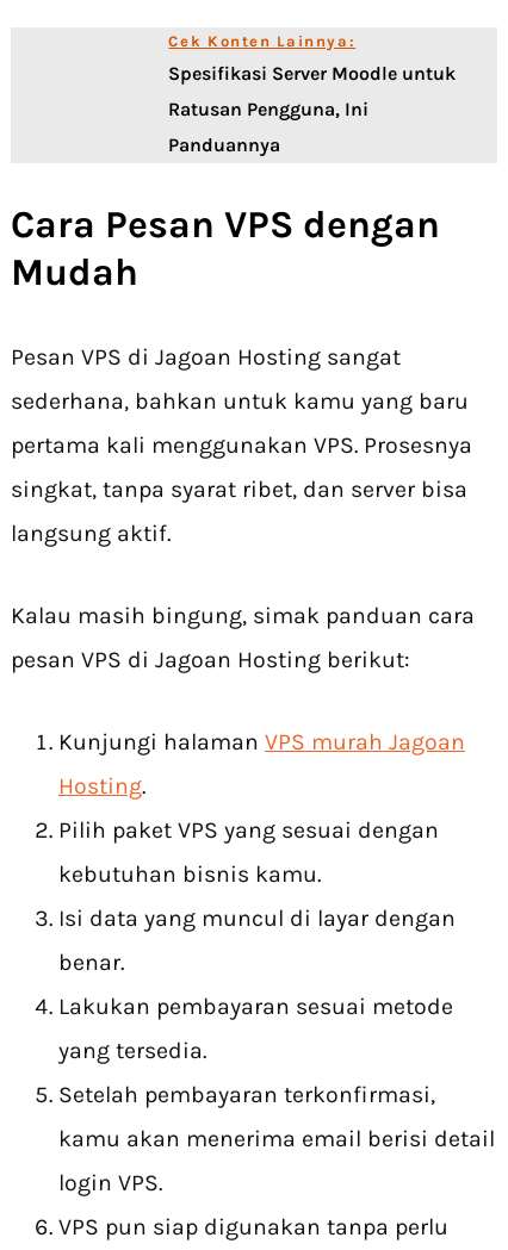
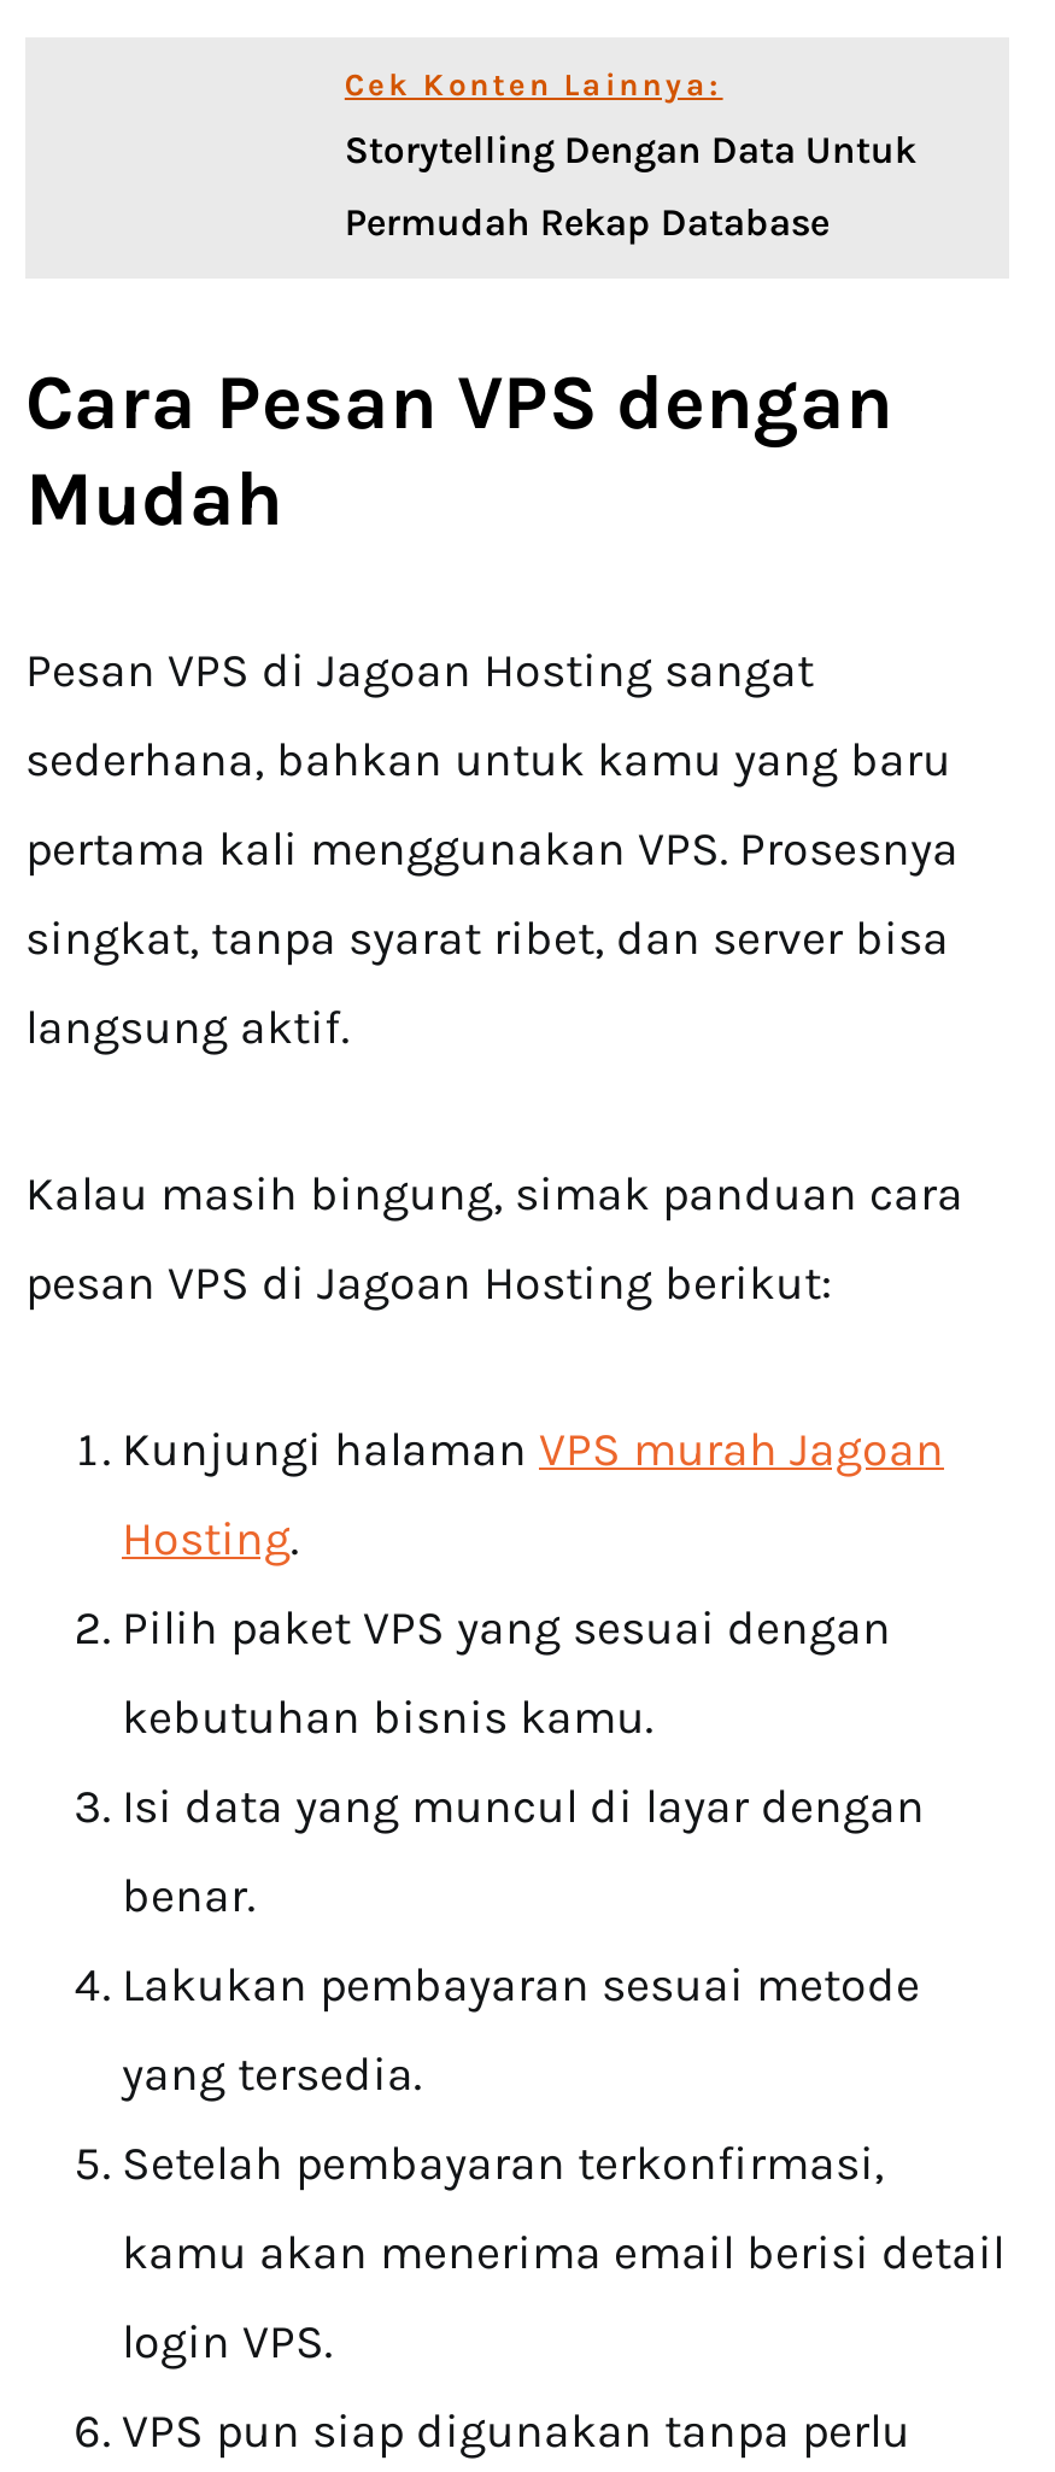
- Spesifikasi Server Moodle untuk
- Ratusan Pengguna, Ini
- Panduannya
+ Storytelling Dengan Data Untuk
+ Permudah Rekap Database
